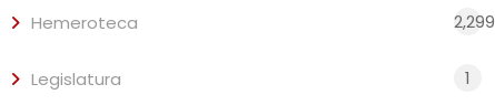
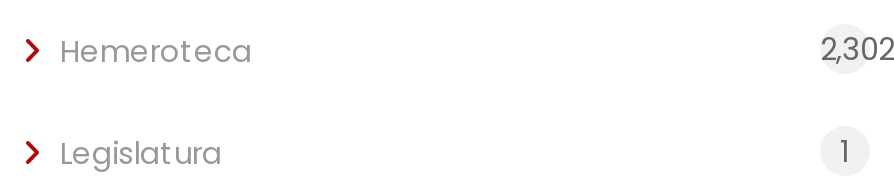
- 2,299
+ 2,302
